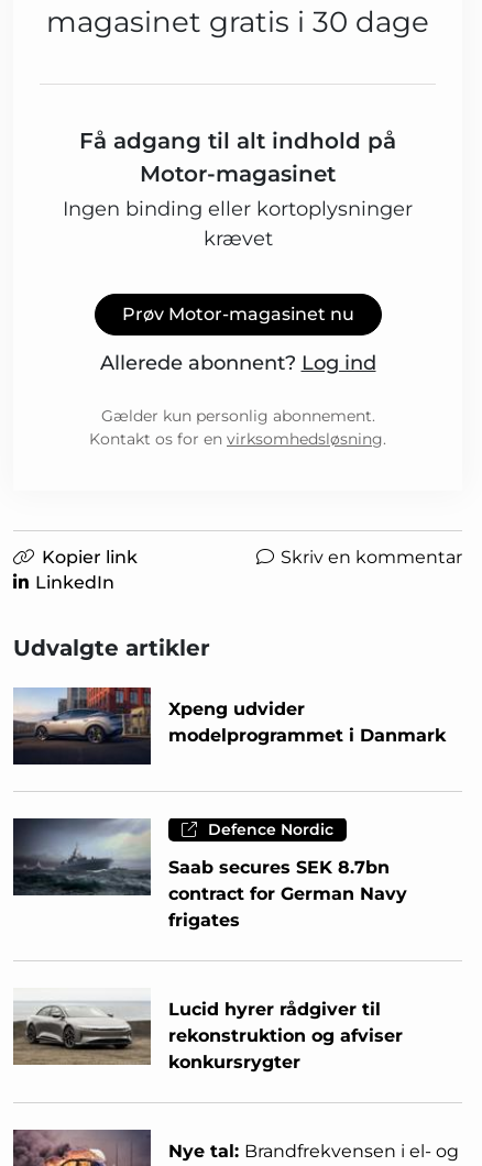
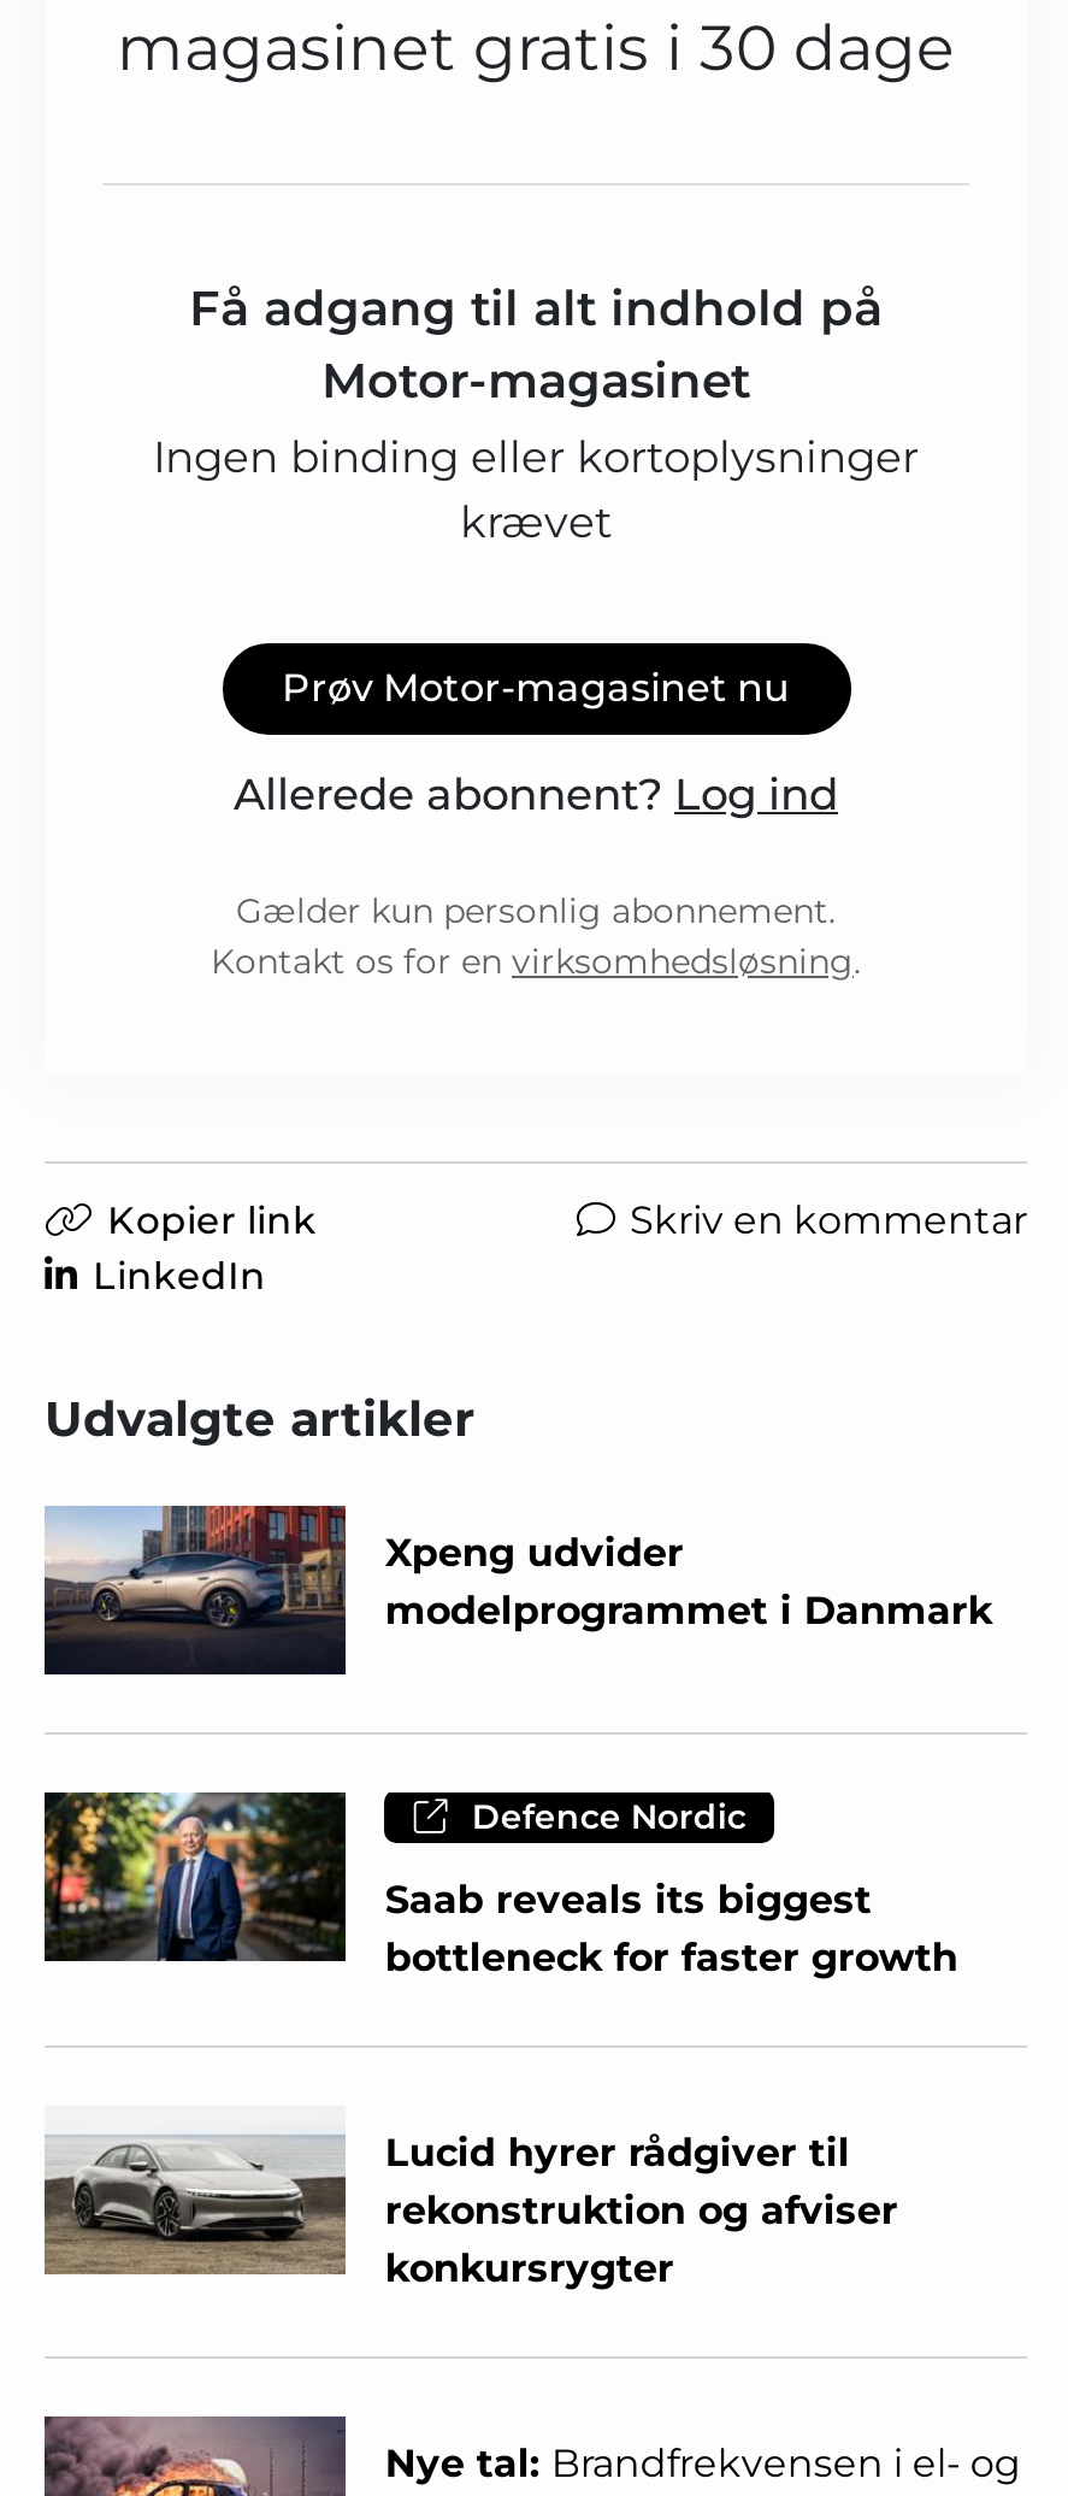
- [image]
- Saab secures SEK 8.7bn
- contract for German Navy
- frigates
+ [image]
+ Saab reveals its biggest
+ bottleneck for faster growth
